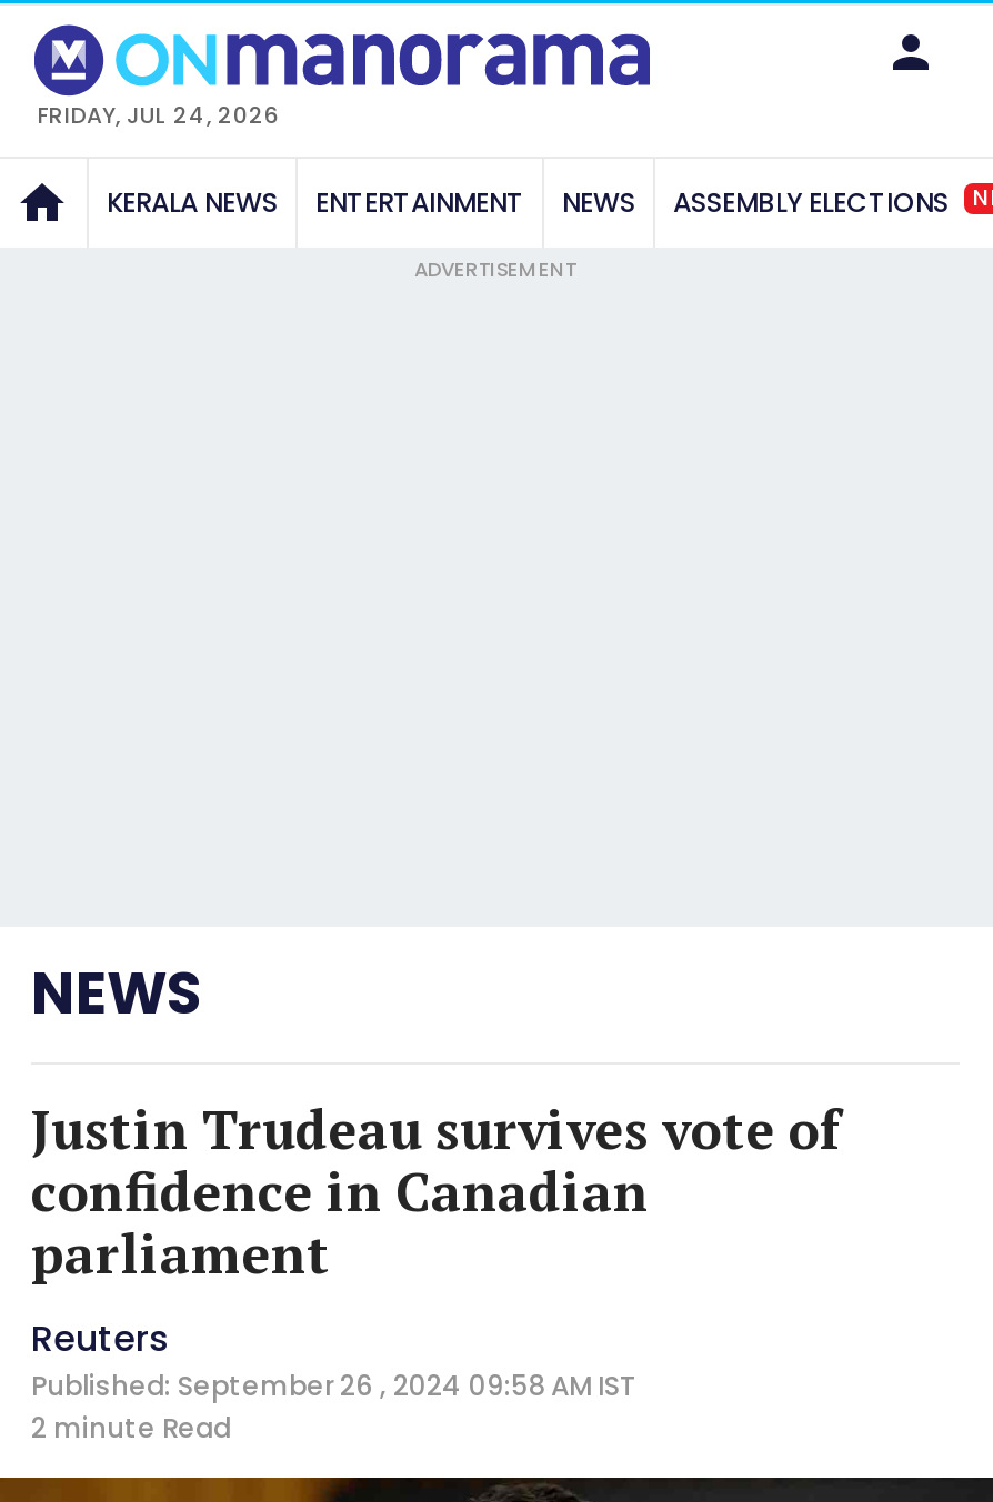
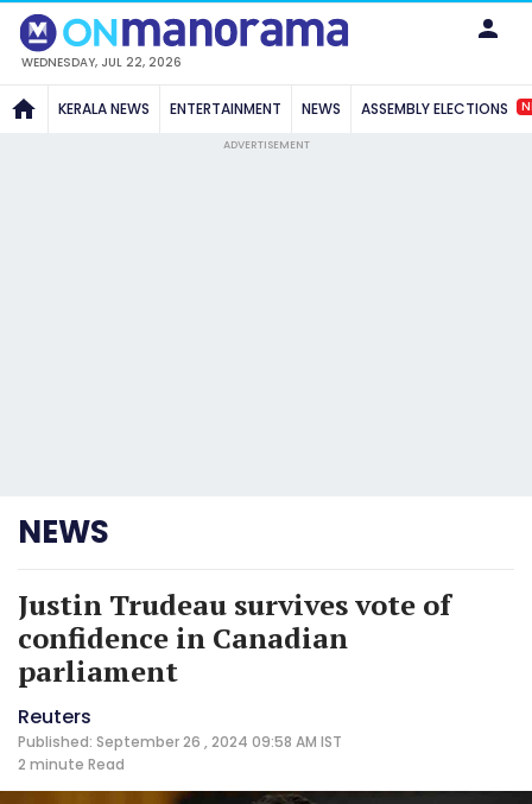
- FRIDAY, JUL 24, 2026
+ WEDNESDAY, JUL 22, 2026
